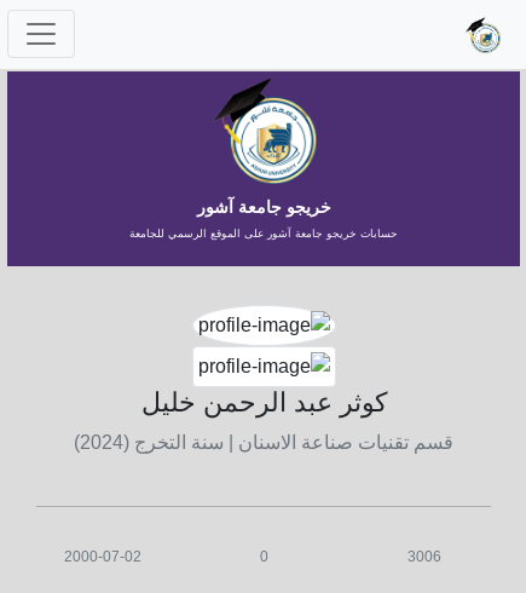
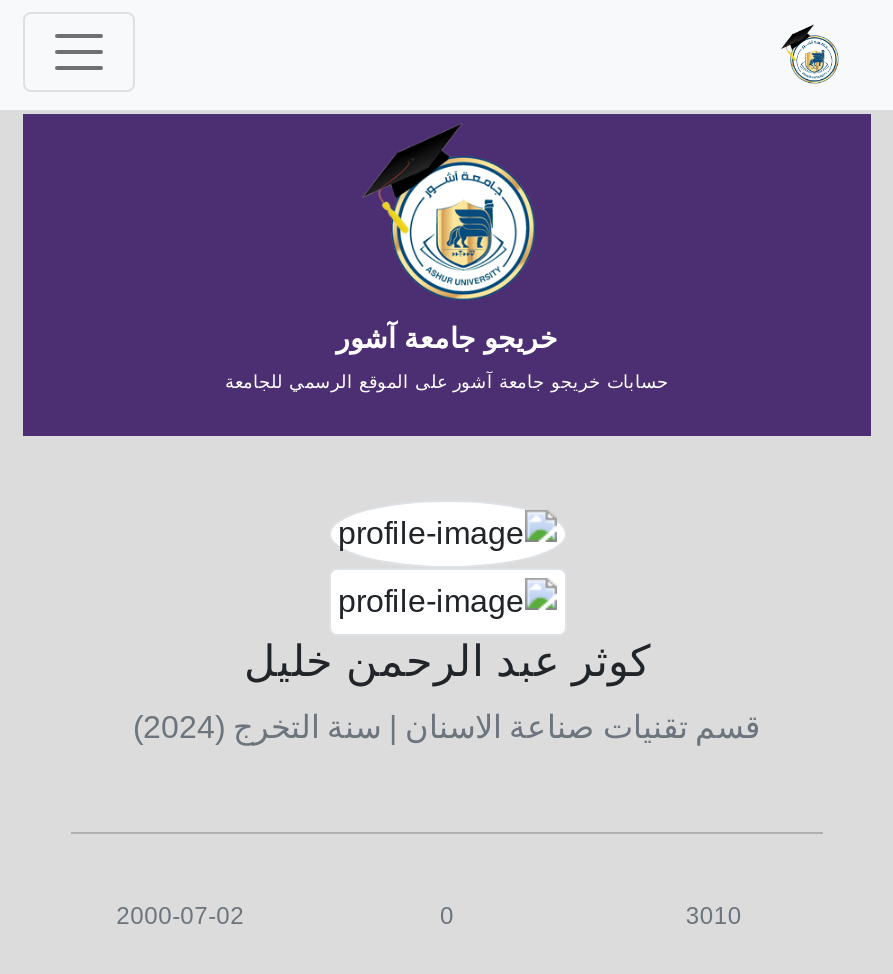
- 3006
+ 3010
